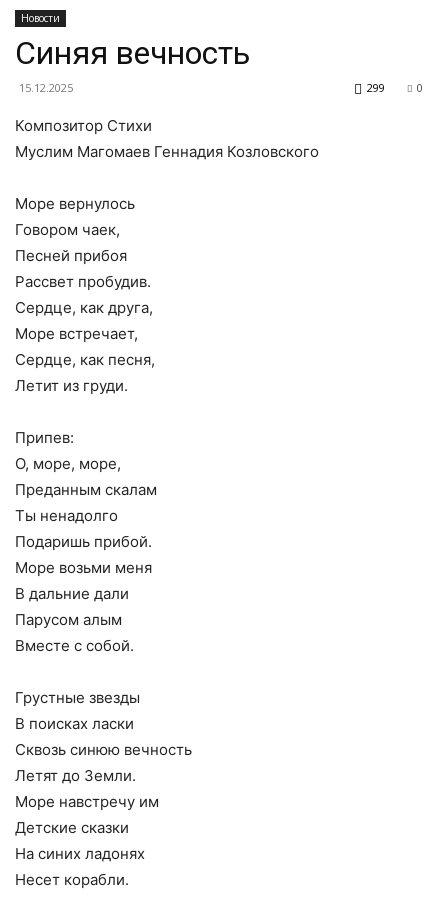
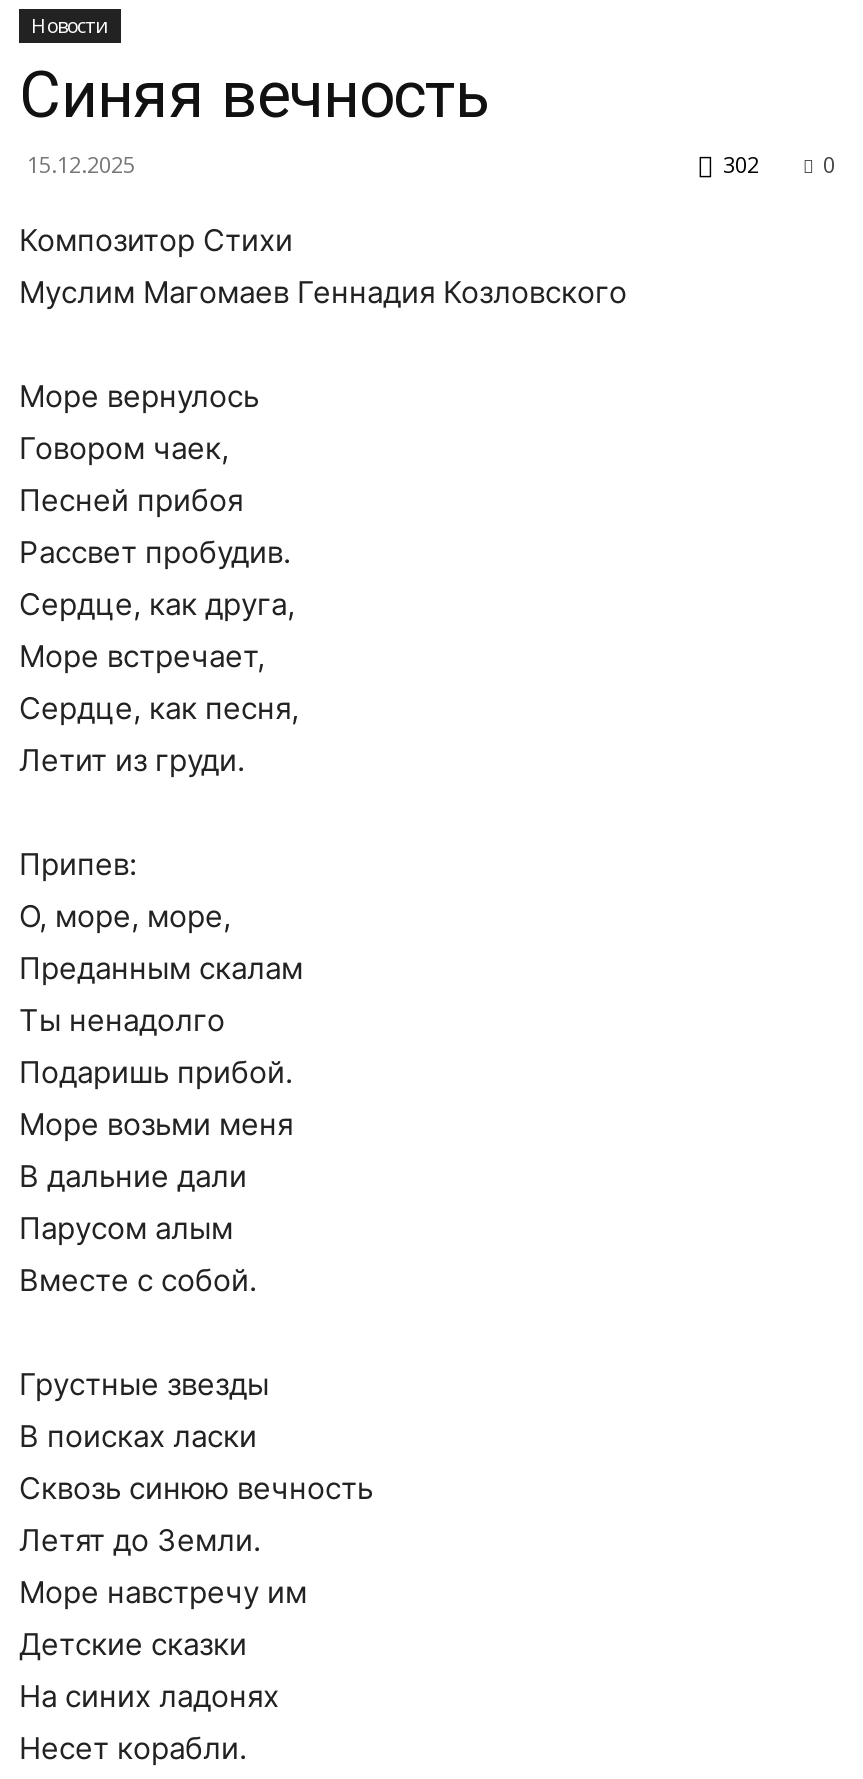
- 299
+ 302
